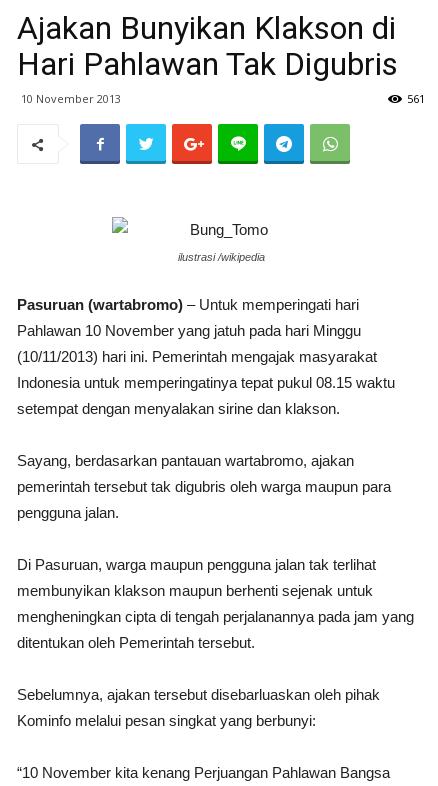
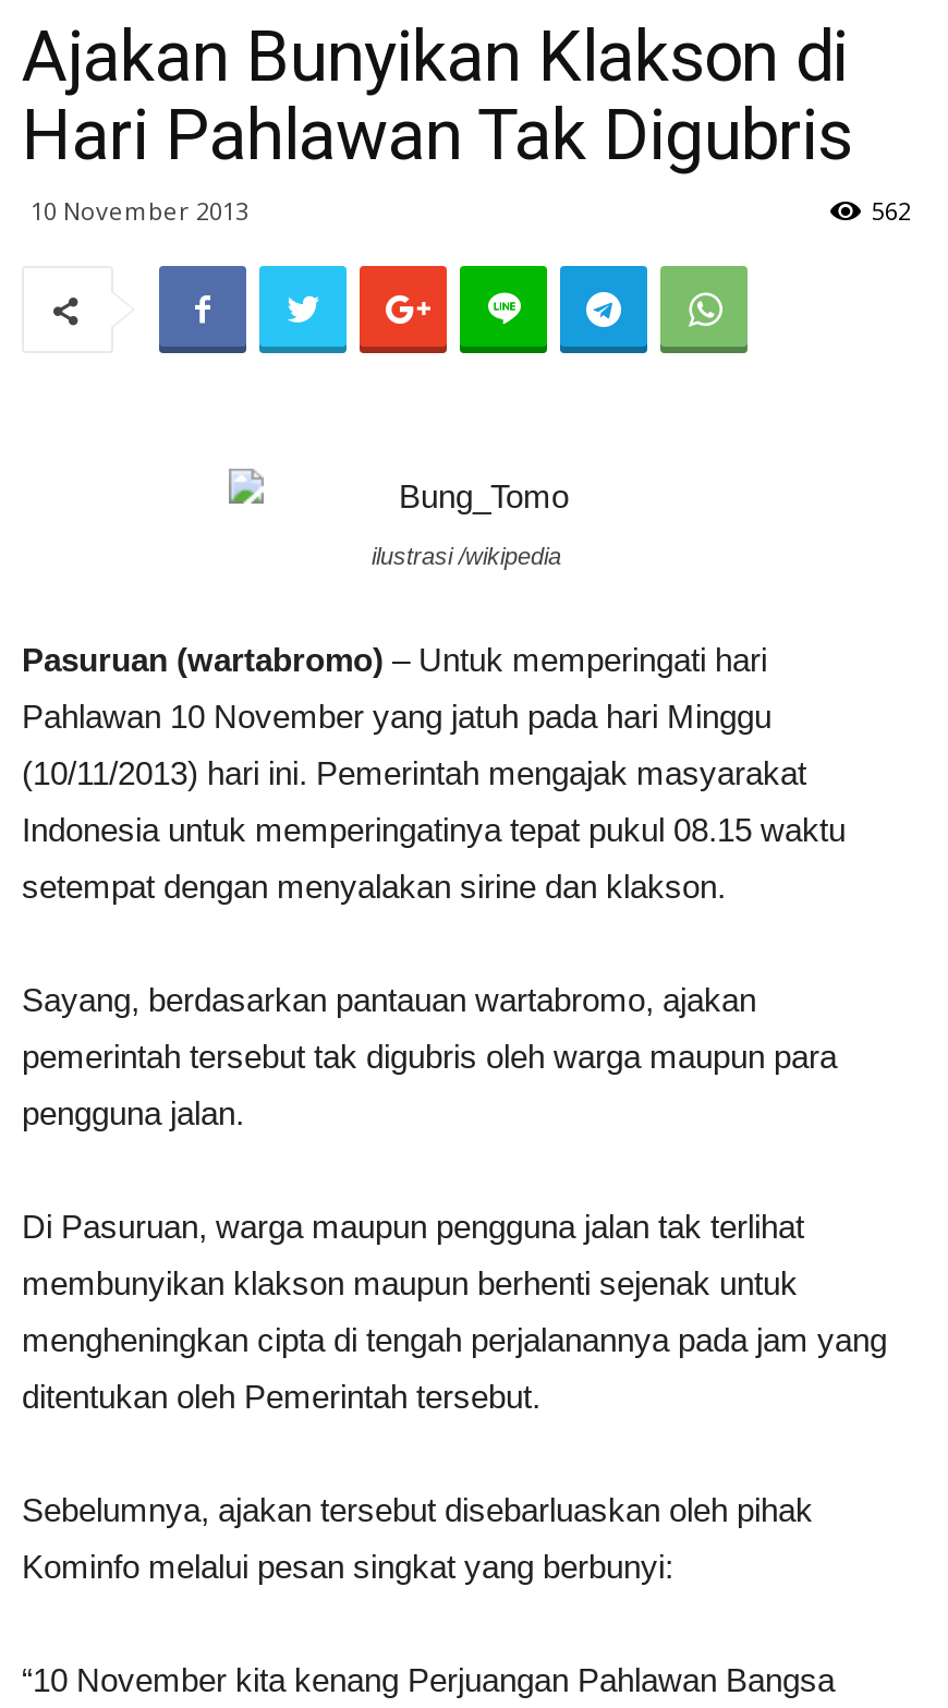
- 561
+ 562
